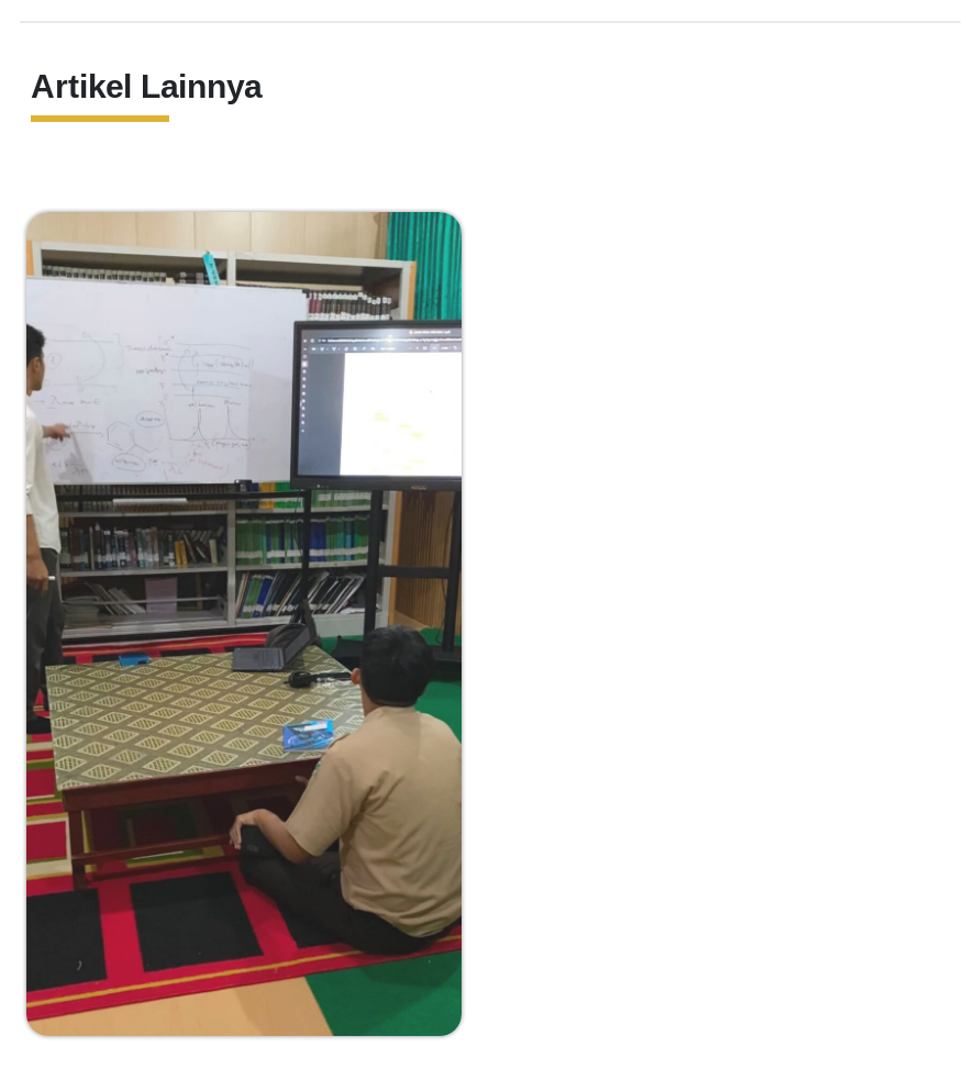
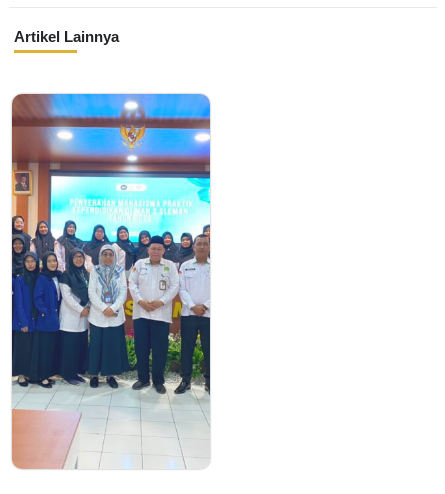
- [image]
+ [image]
